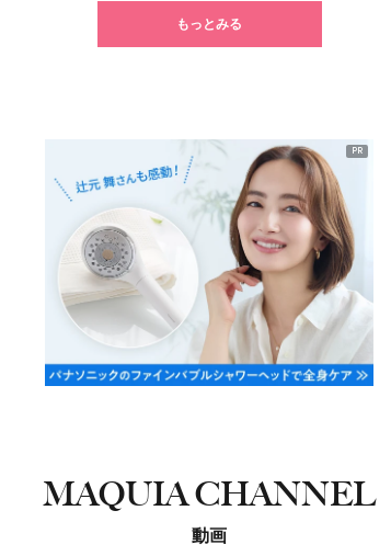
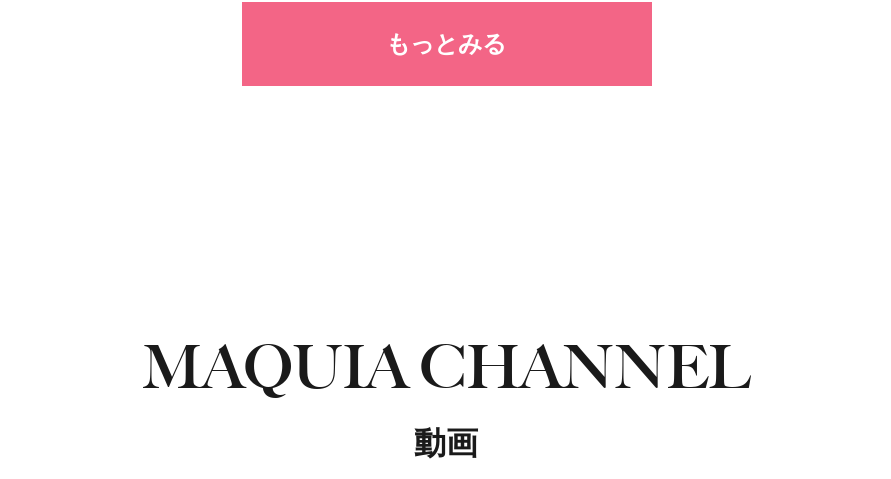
- [image]
- PR
